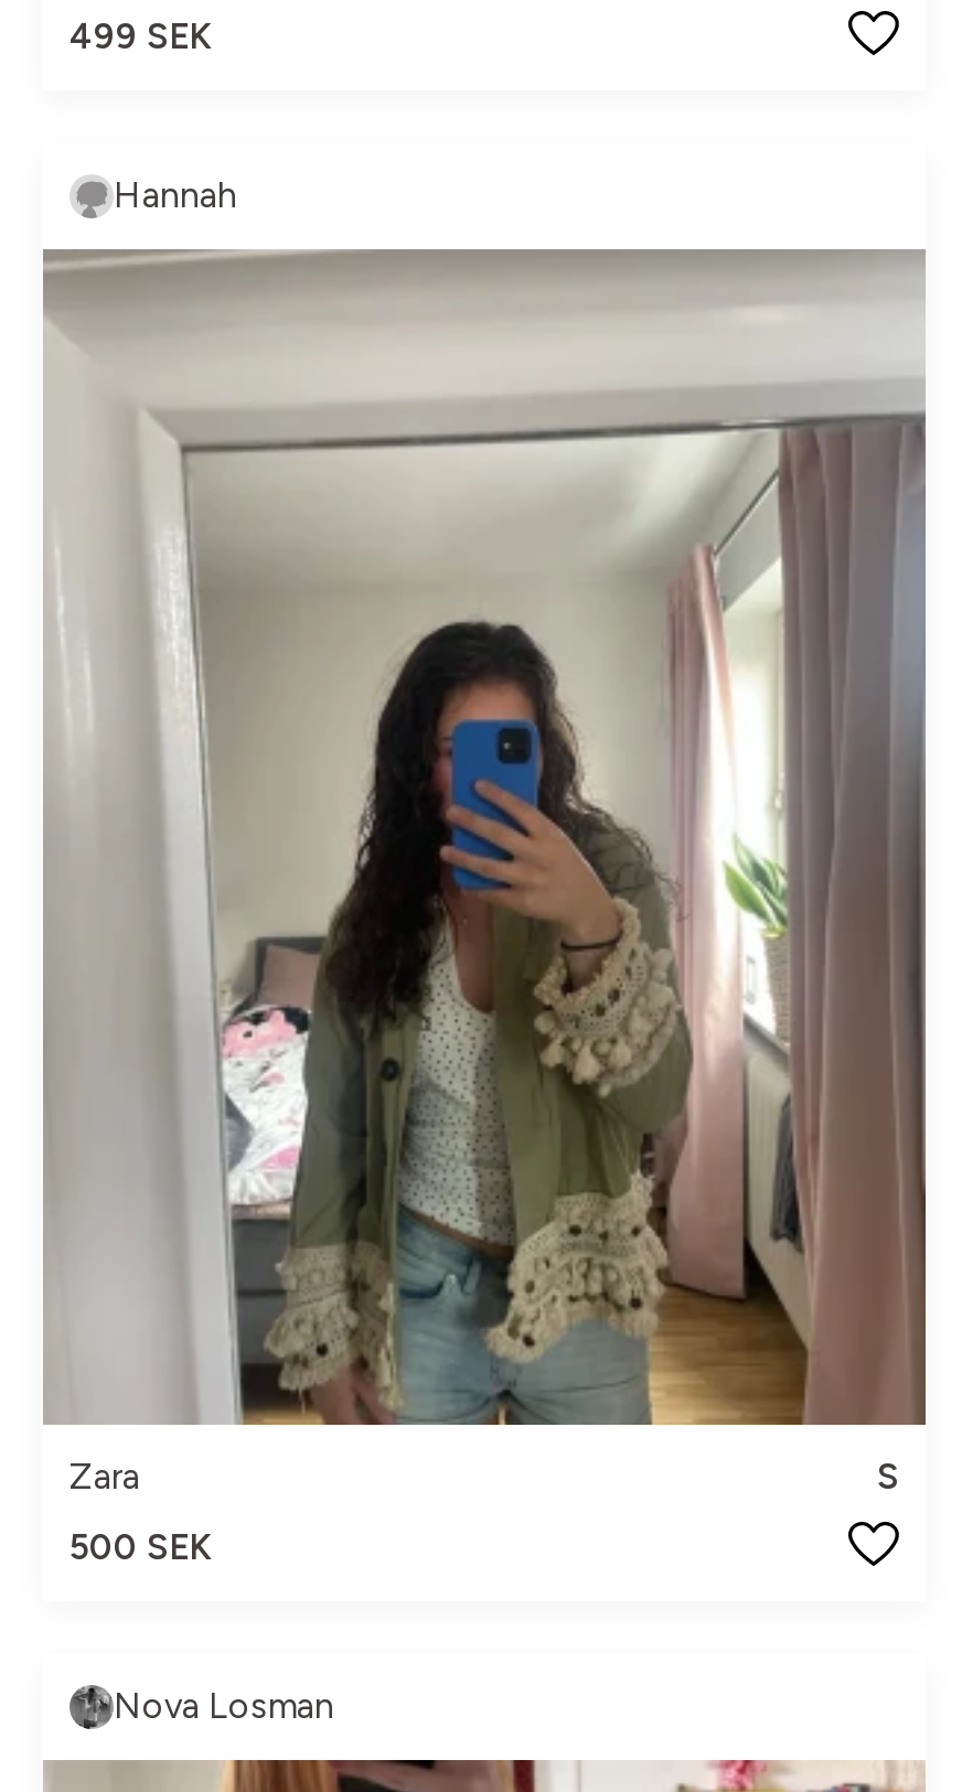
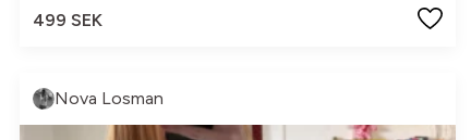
- Hannah

- [image]
- Zara
- S
- 500 SEK
